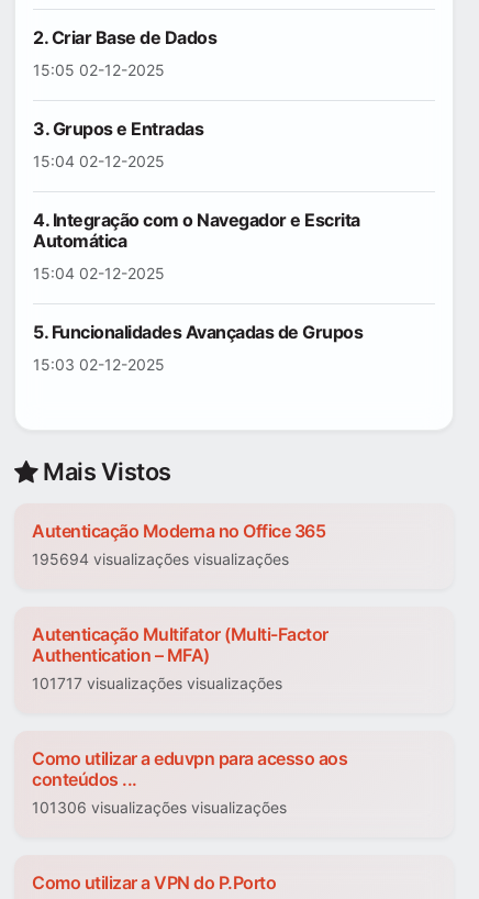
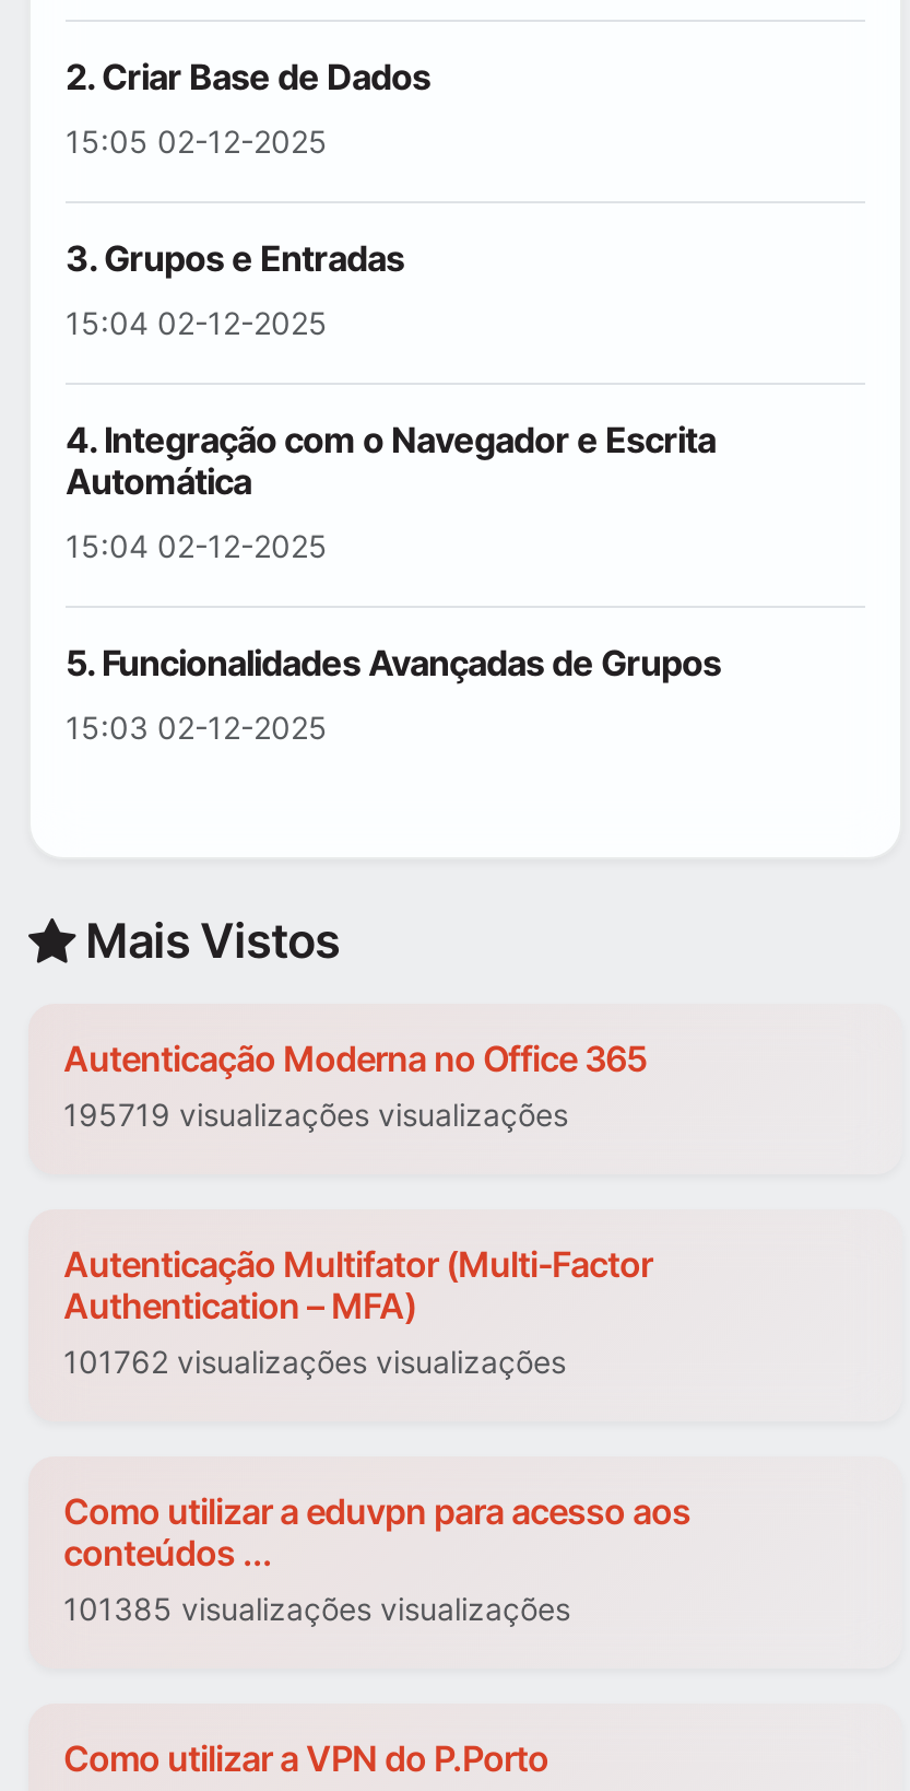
- 195694 visualizações visualizações
+ 195719 visualizações visualizações

- 101717 visualizações visualizações
+ 101762 visualizações visualizações

- 101306 visualizações visualizações
+ 101385 visualizações visualizações
